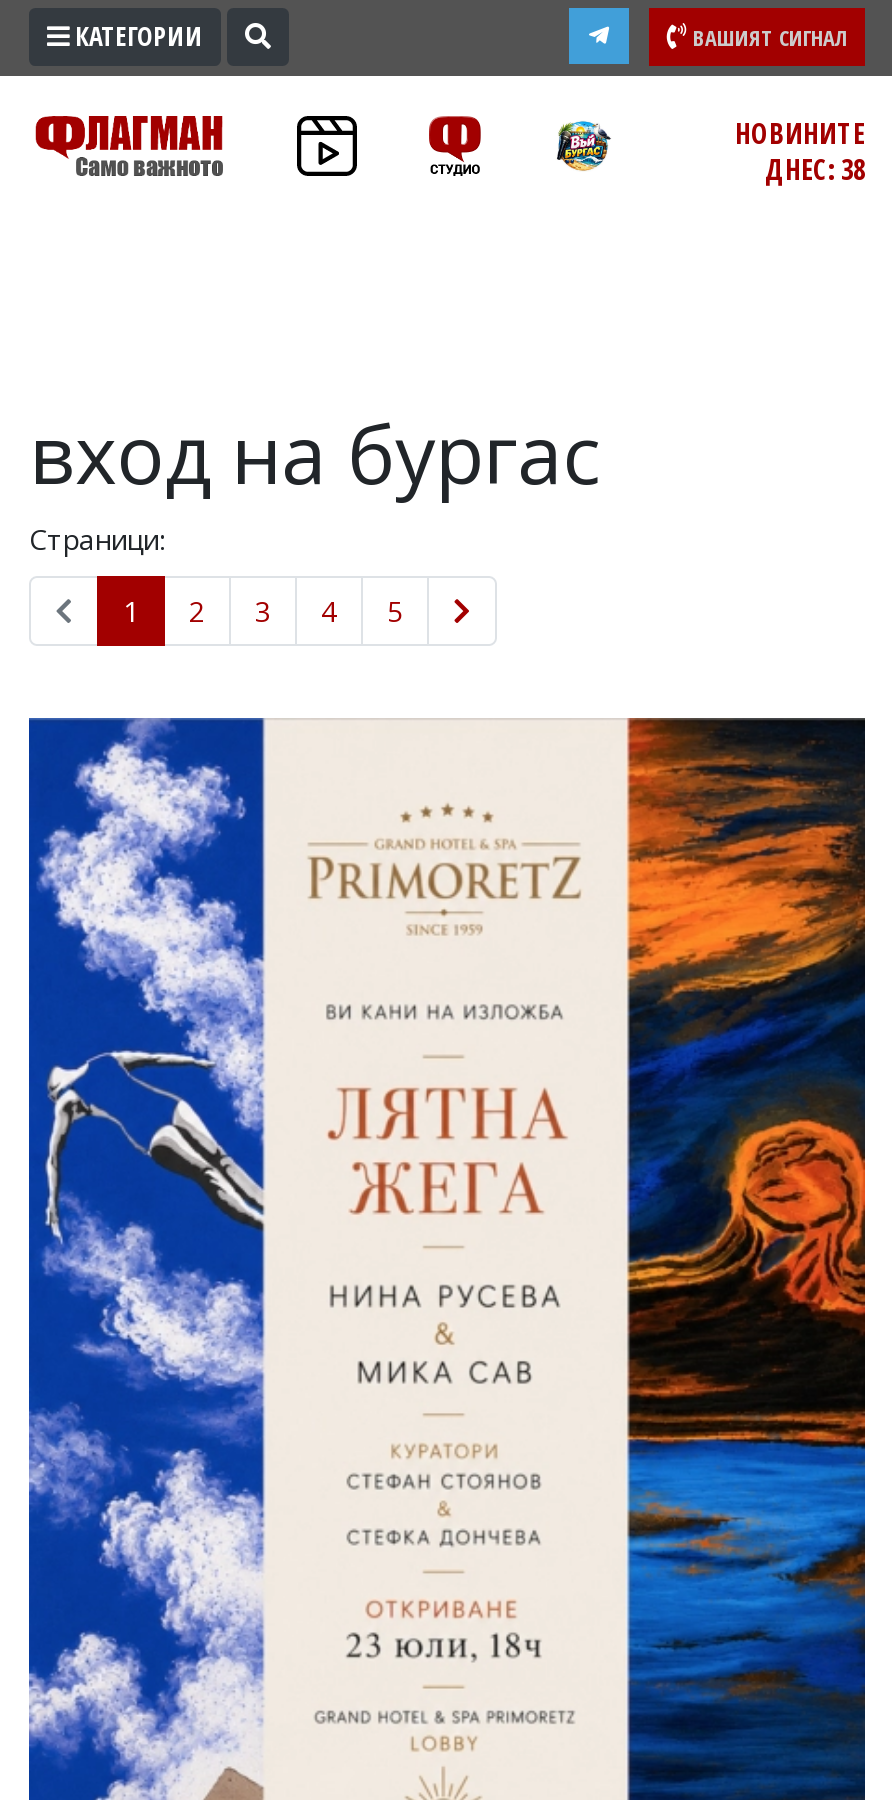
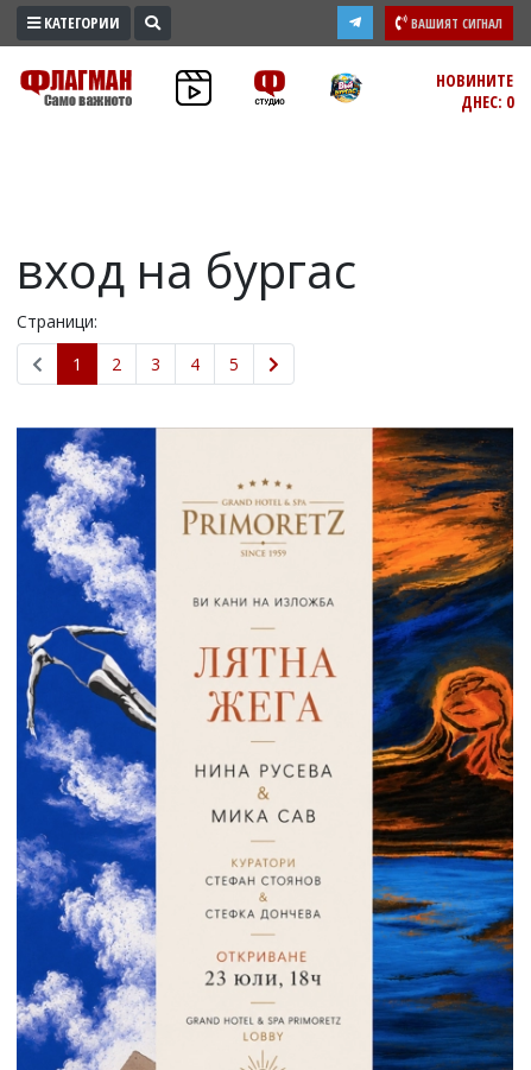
- ДНЕС: 38
+ ДНЕС: 0
